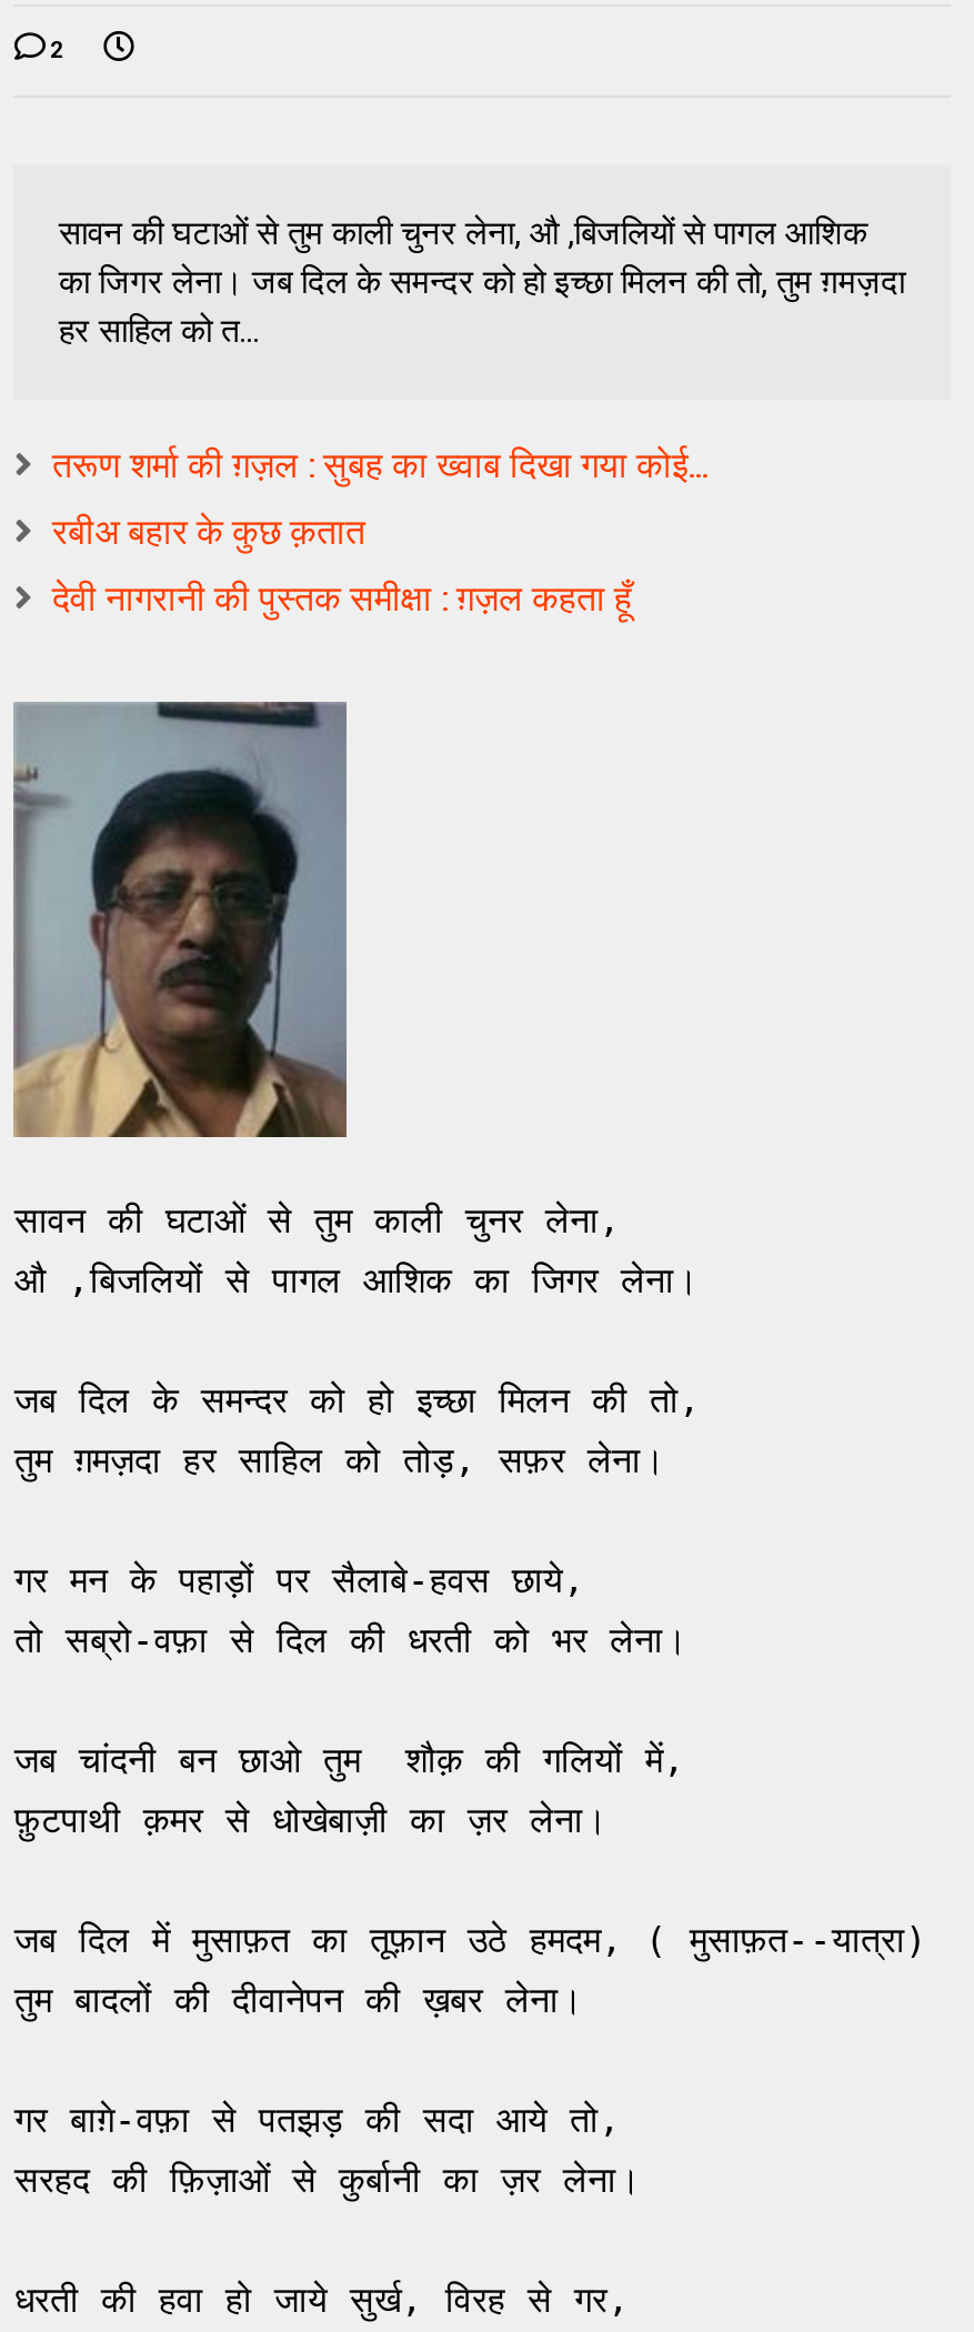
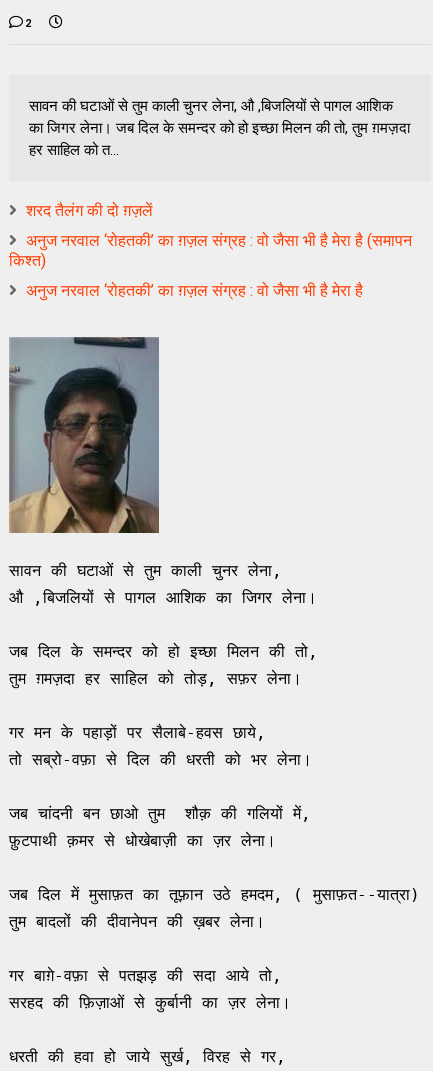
- तरूण शर्मा की ग़ज़ल : सुबह का ख्वाब दिखा गया कोई...
+ शरद तैलंग की दो ग़ज़लें

- रबीअ बहार के कुछ क़तात
+ अनुज नरवाल ‘रोहतकी’ का ग़ज़ल संग्रह : वो जैसा भी है मेरा है (समापन
+ किश्त)

- देवी नागरानी की पुस्तक समीक्षा : ग़ज़ल कहता हूँ
+ अनुज नरवाल ‘रोहतकी’ का ग़ज़ल संग्रह : वो जैसा भी है मेरा है
